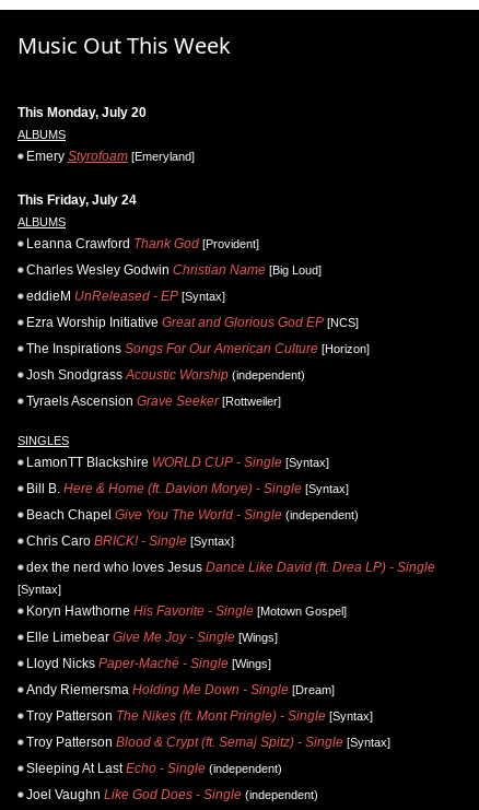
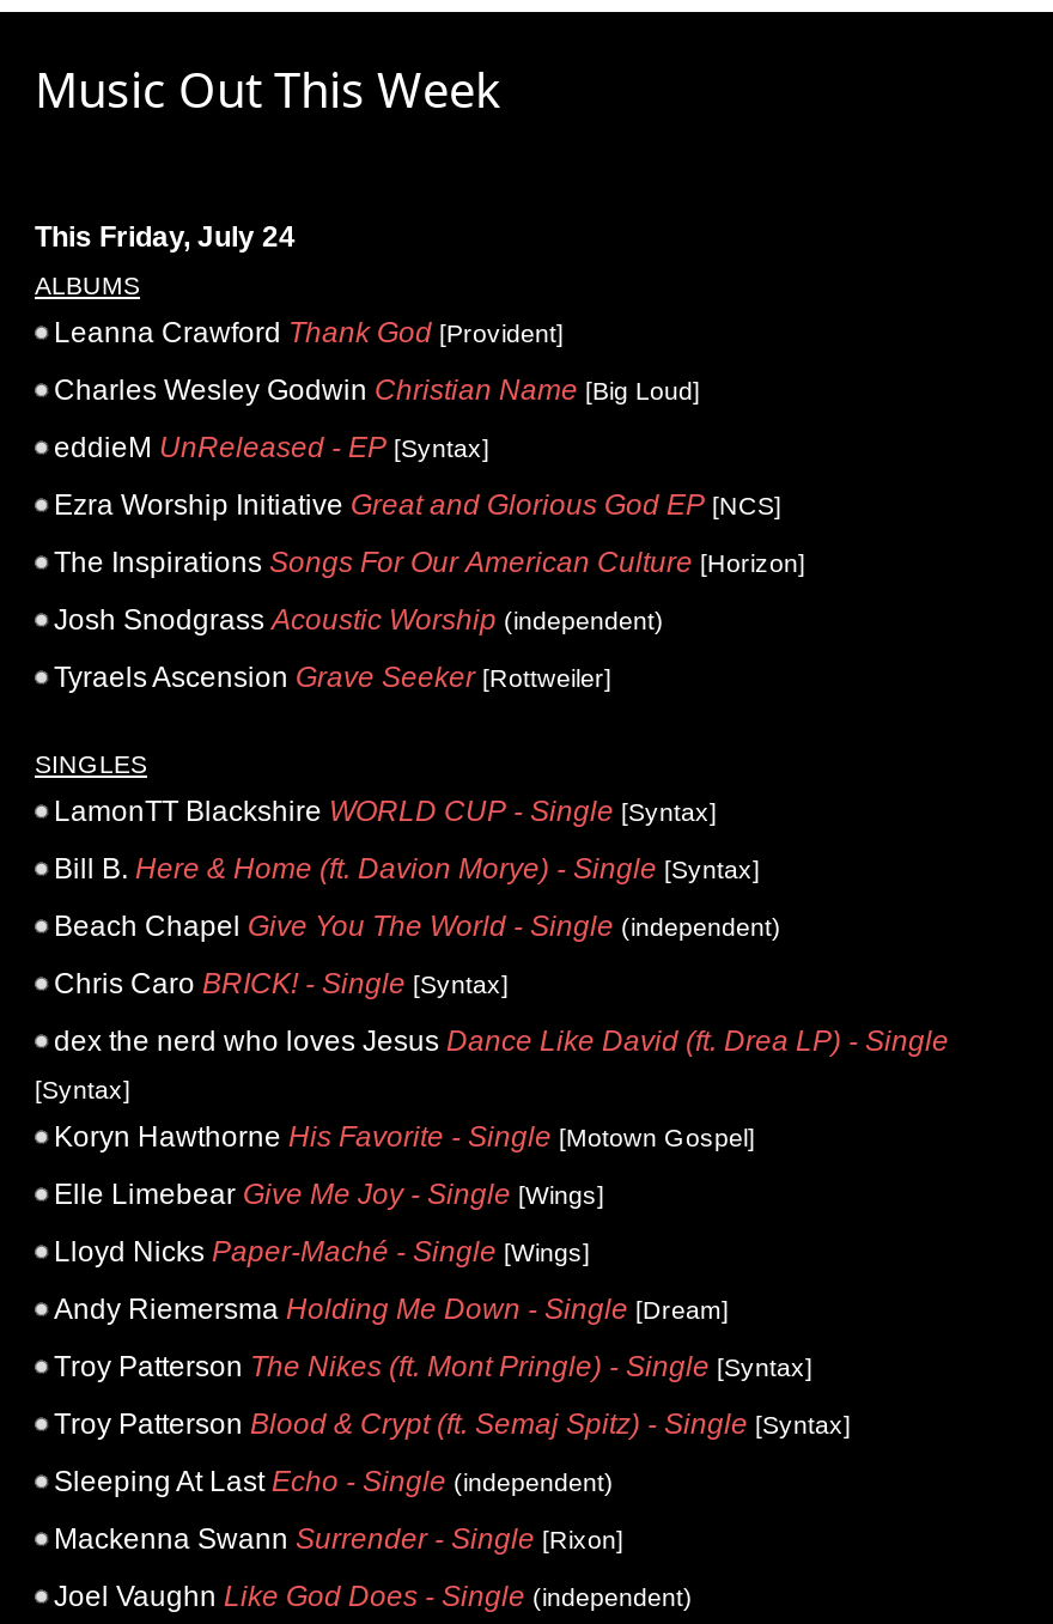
- This Monday, July 20
- ALBUMS
- Emery Styrofoam [Emeryland]

moved up: This Friday, July 24 | ALBUMS | Leanna Crawford Thank God [Provident] | ... | Troy Patterson Blood & Crypt (ft. Semaj Spitz) - Single [Syntax] | Sleeping At Last Echo - Single (independent)

+ Mackenna Swann Surrender - Single [Rixon]
